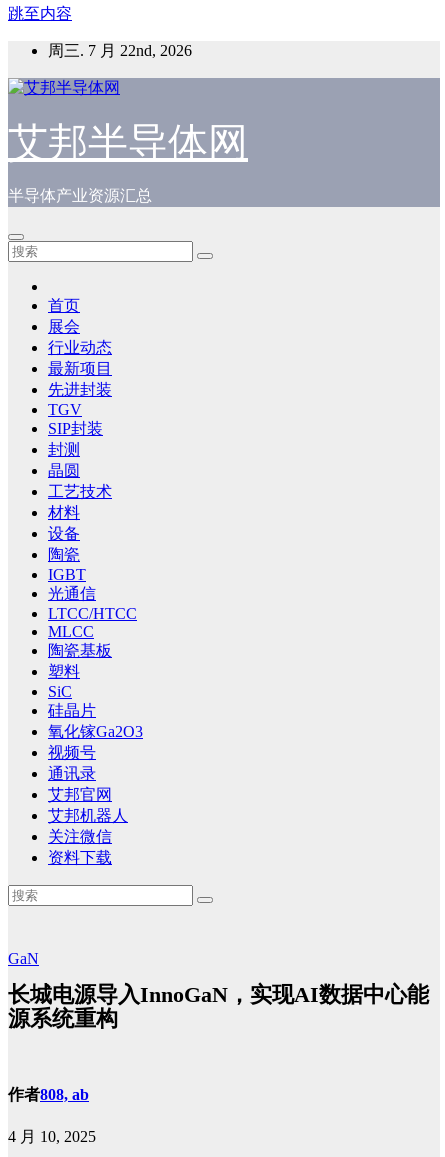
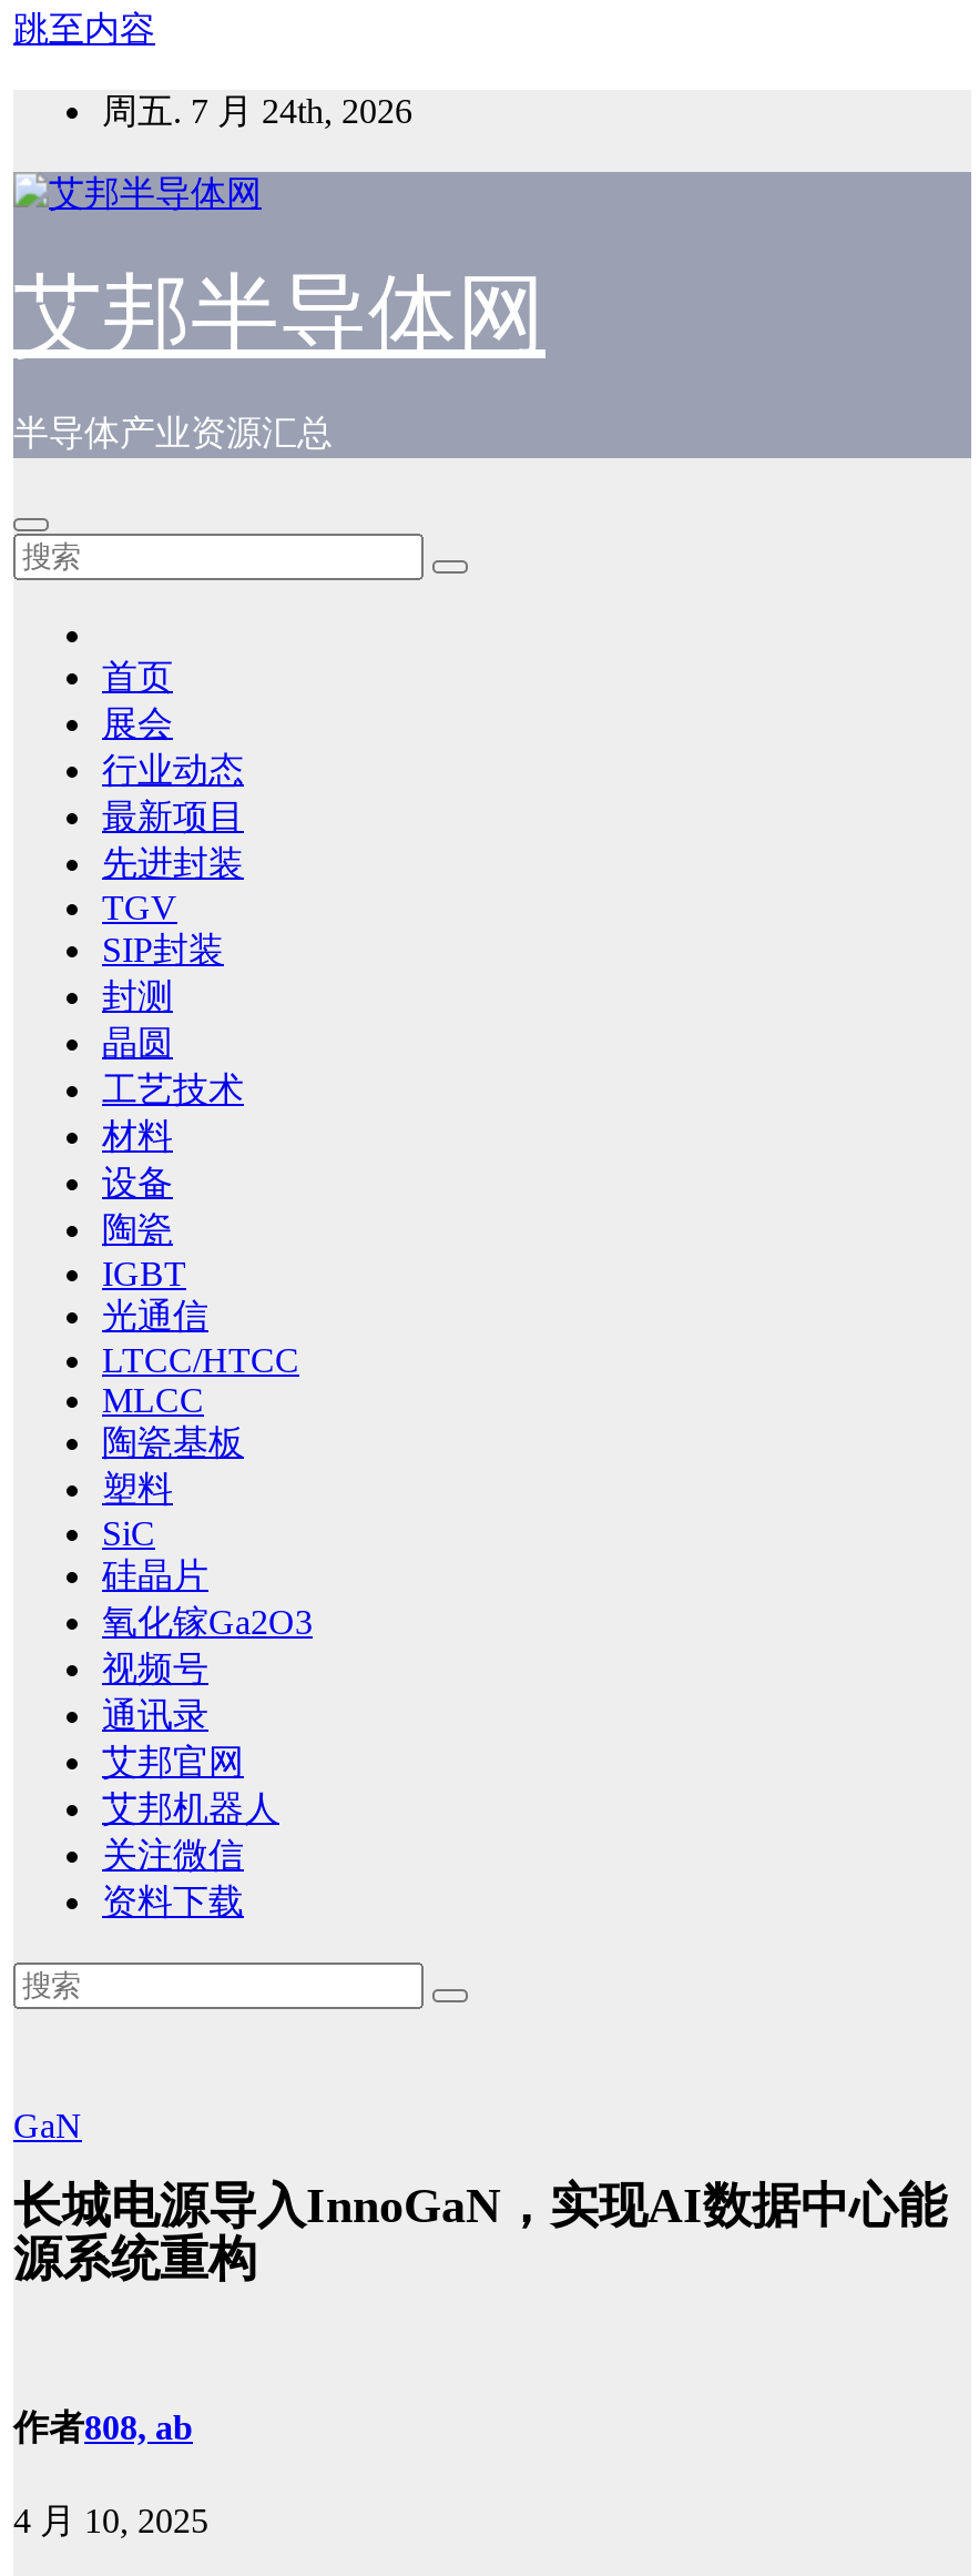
- 周三. 7 月 22nd, 2026
+ 周五. 7 月 24th, 2026
